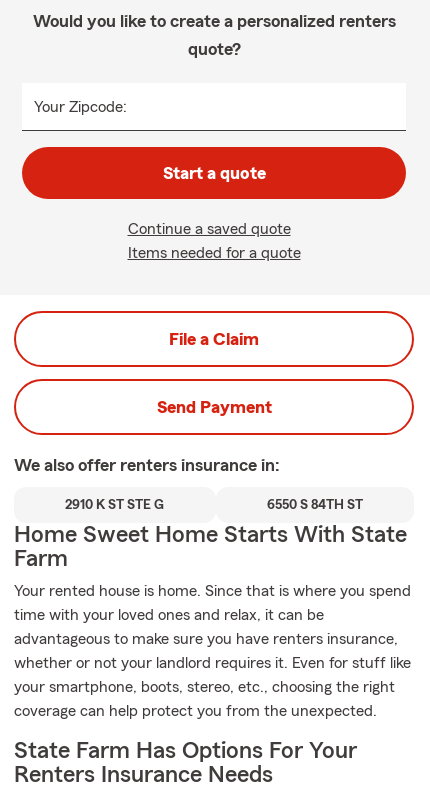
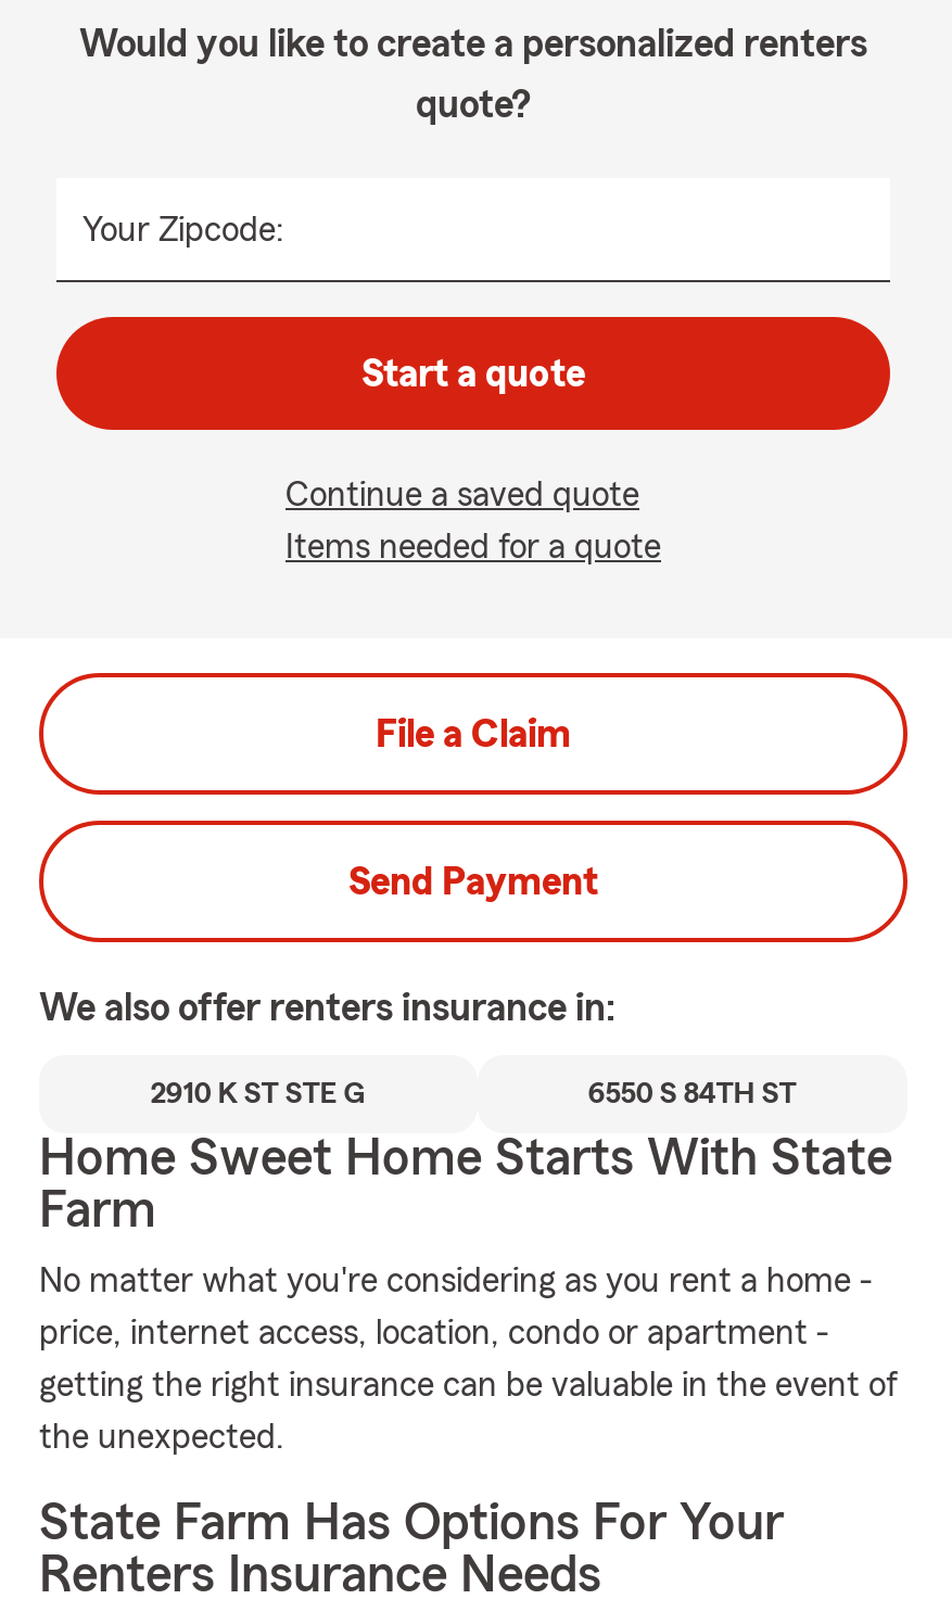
- Your rented house is home. Since that is where you spend
- time with your loved ones and relax, it can be
- advantageous to make sure you have renters insurance,
- whether or not your landlord requires it. Even for stuff like
- your smartphone, boots, stereo, etc., choosing the right
- coverage can help protect you from the unexpected.
+ No matter what you're considering as you rent a home -
+ price, internet access, location, condo or apartment -
+ getting the right insurance can be valuable in the event of
+ the unexpected.
